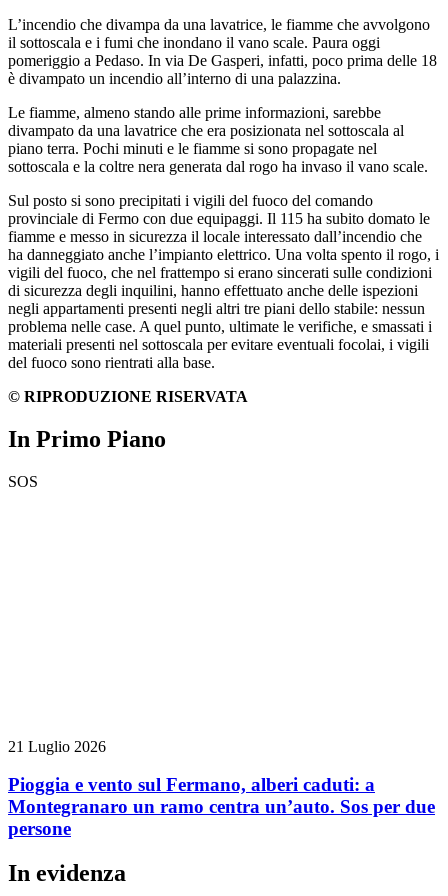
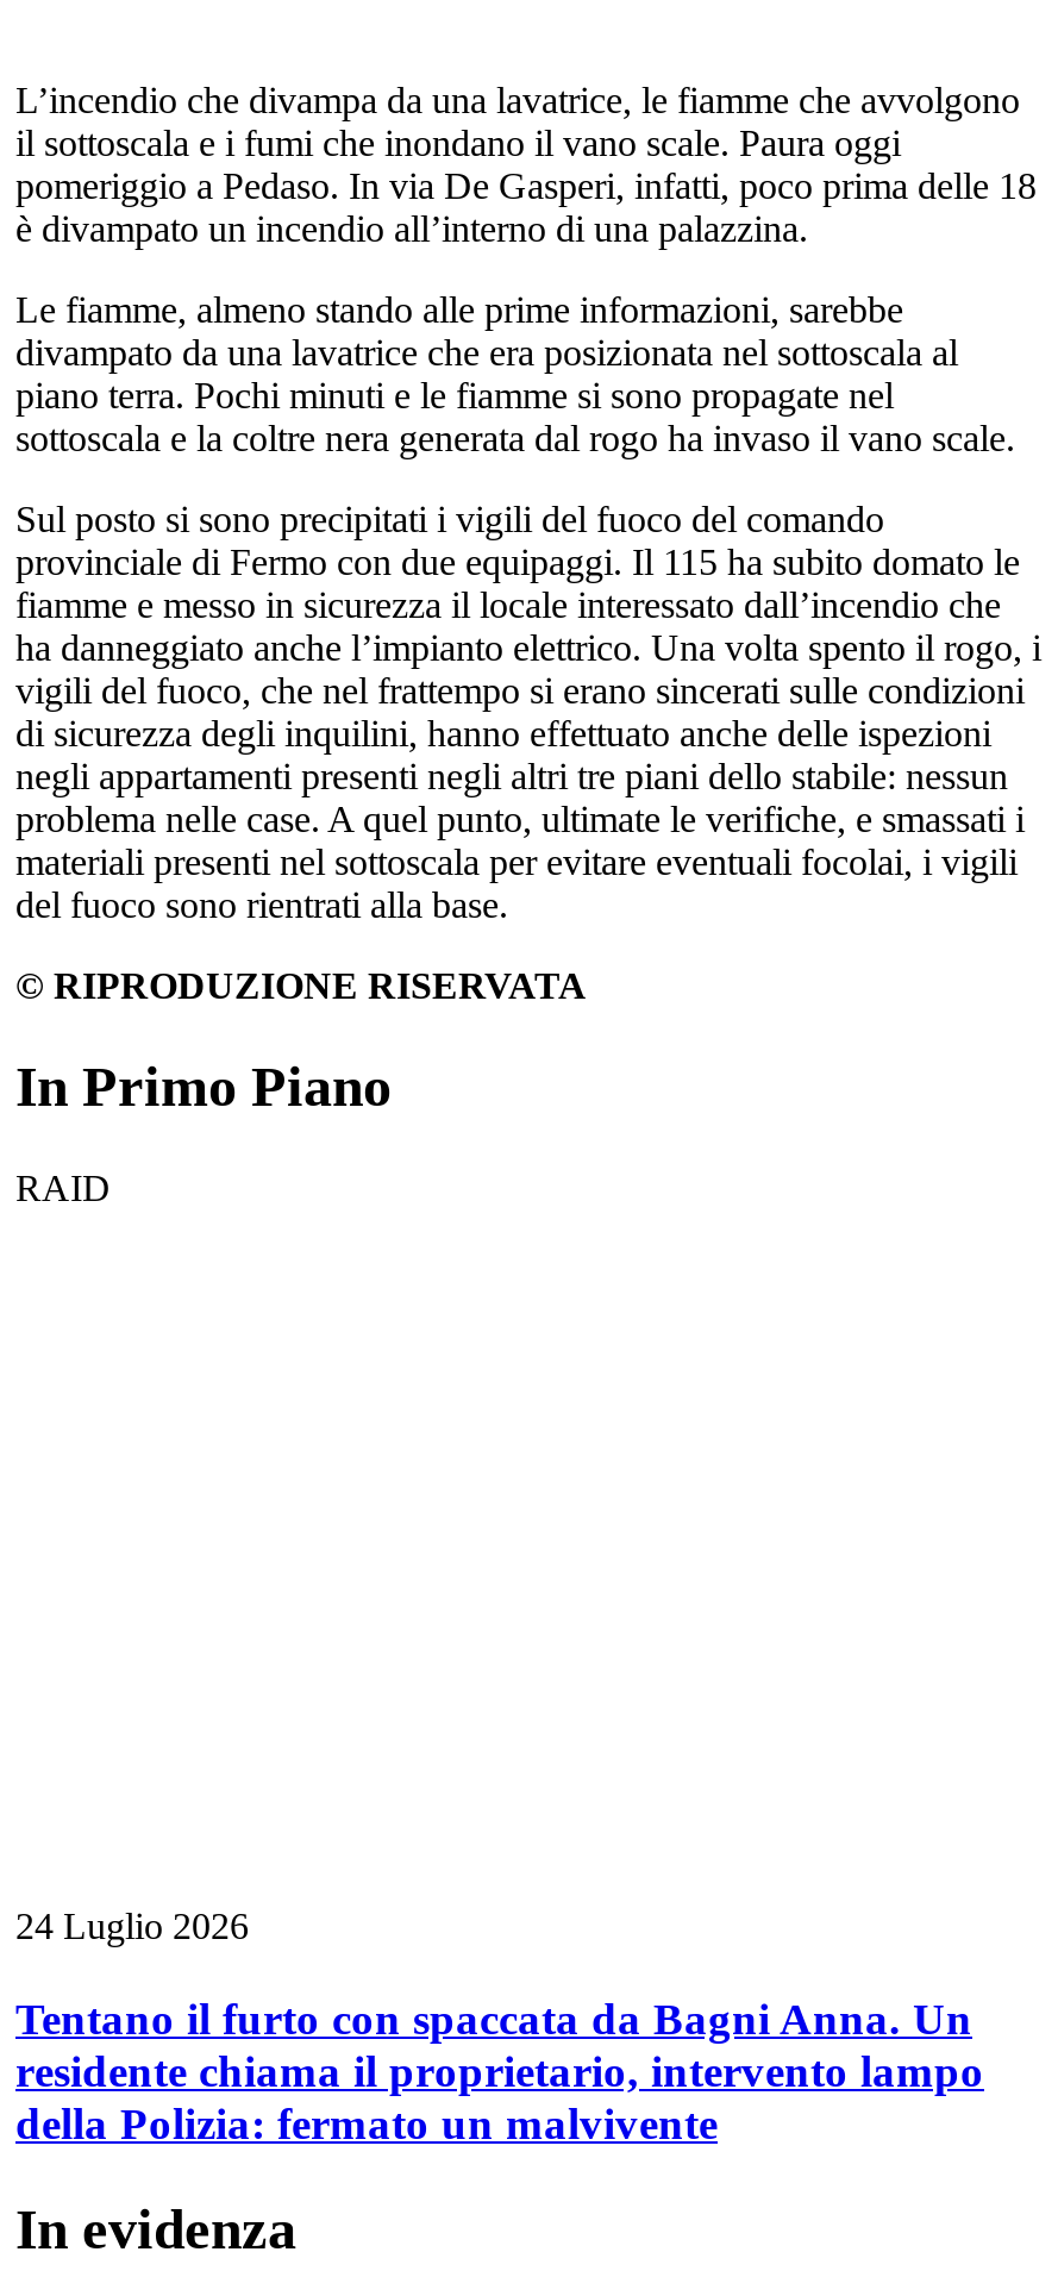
- SOS
+ RAID

- 21 Luglio 2026
+ 24 Luglio 2026

- Pioggia e vento sul Fermano, alberi caduti: a
- Montegranaro un ramo centra un’auto. Sos per due
- persone
+ Tentano il furto con spaccata da Bagni Anna. Un
+ residente chiama il proprietario, intervento lampo
+ della Polizia: fermato un malvivente
